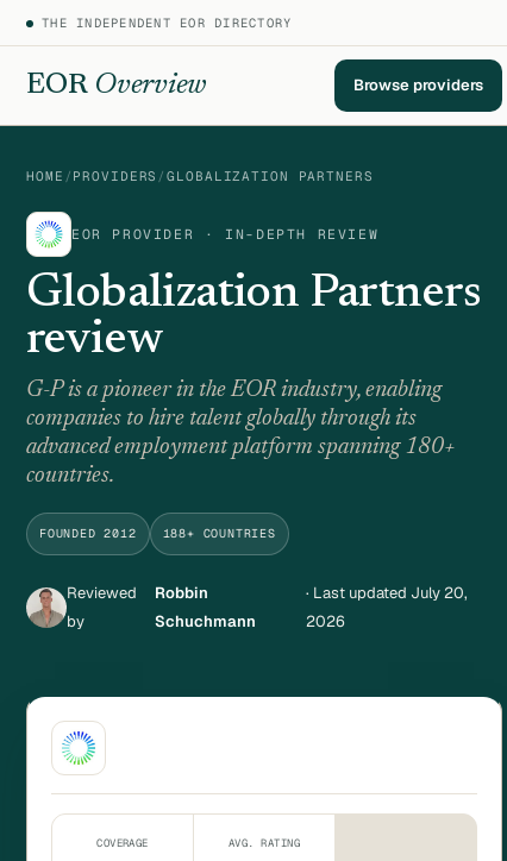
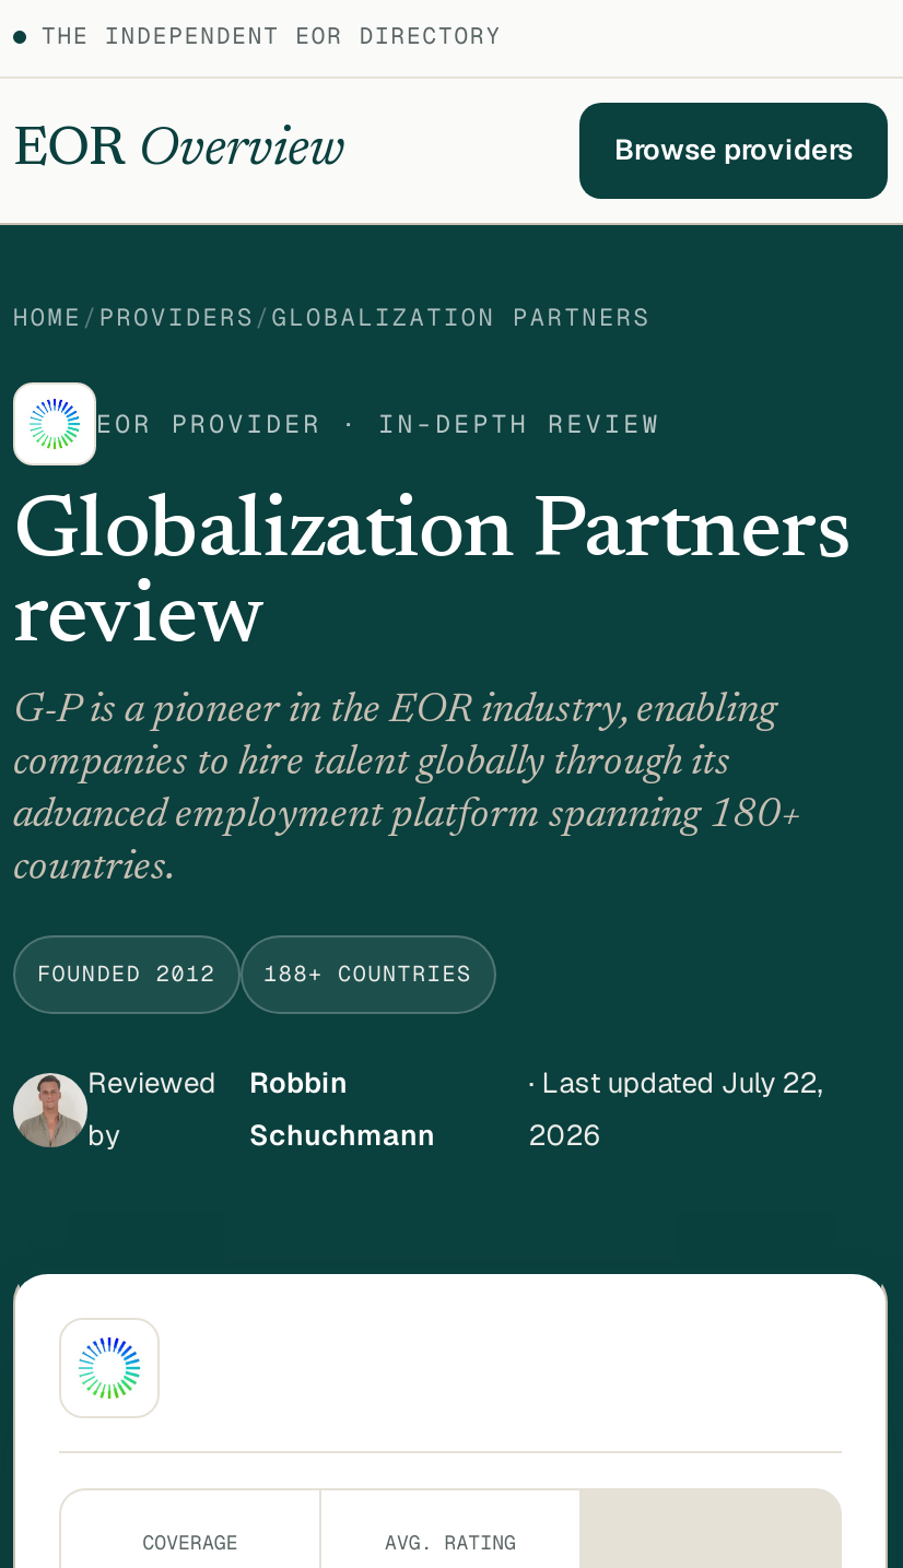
- · Last updated July 20,
+ · Last updated July 22,
